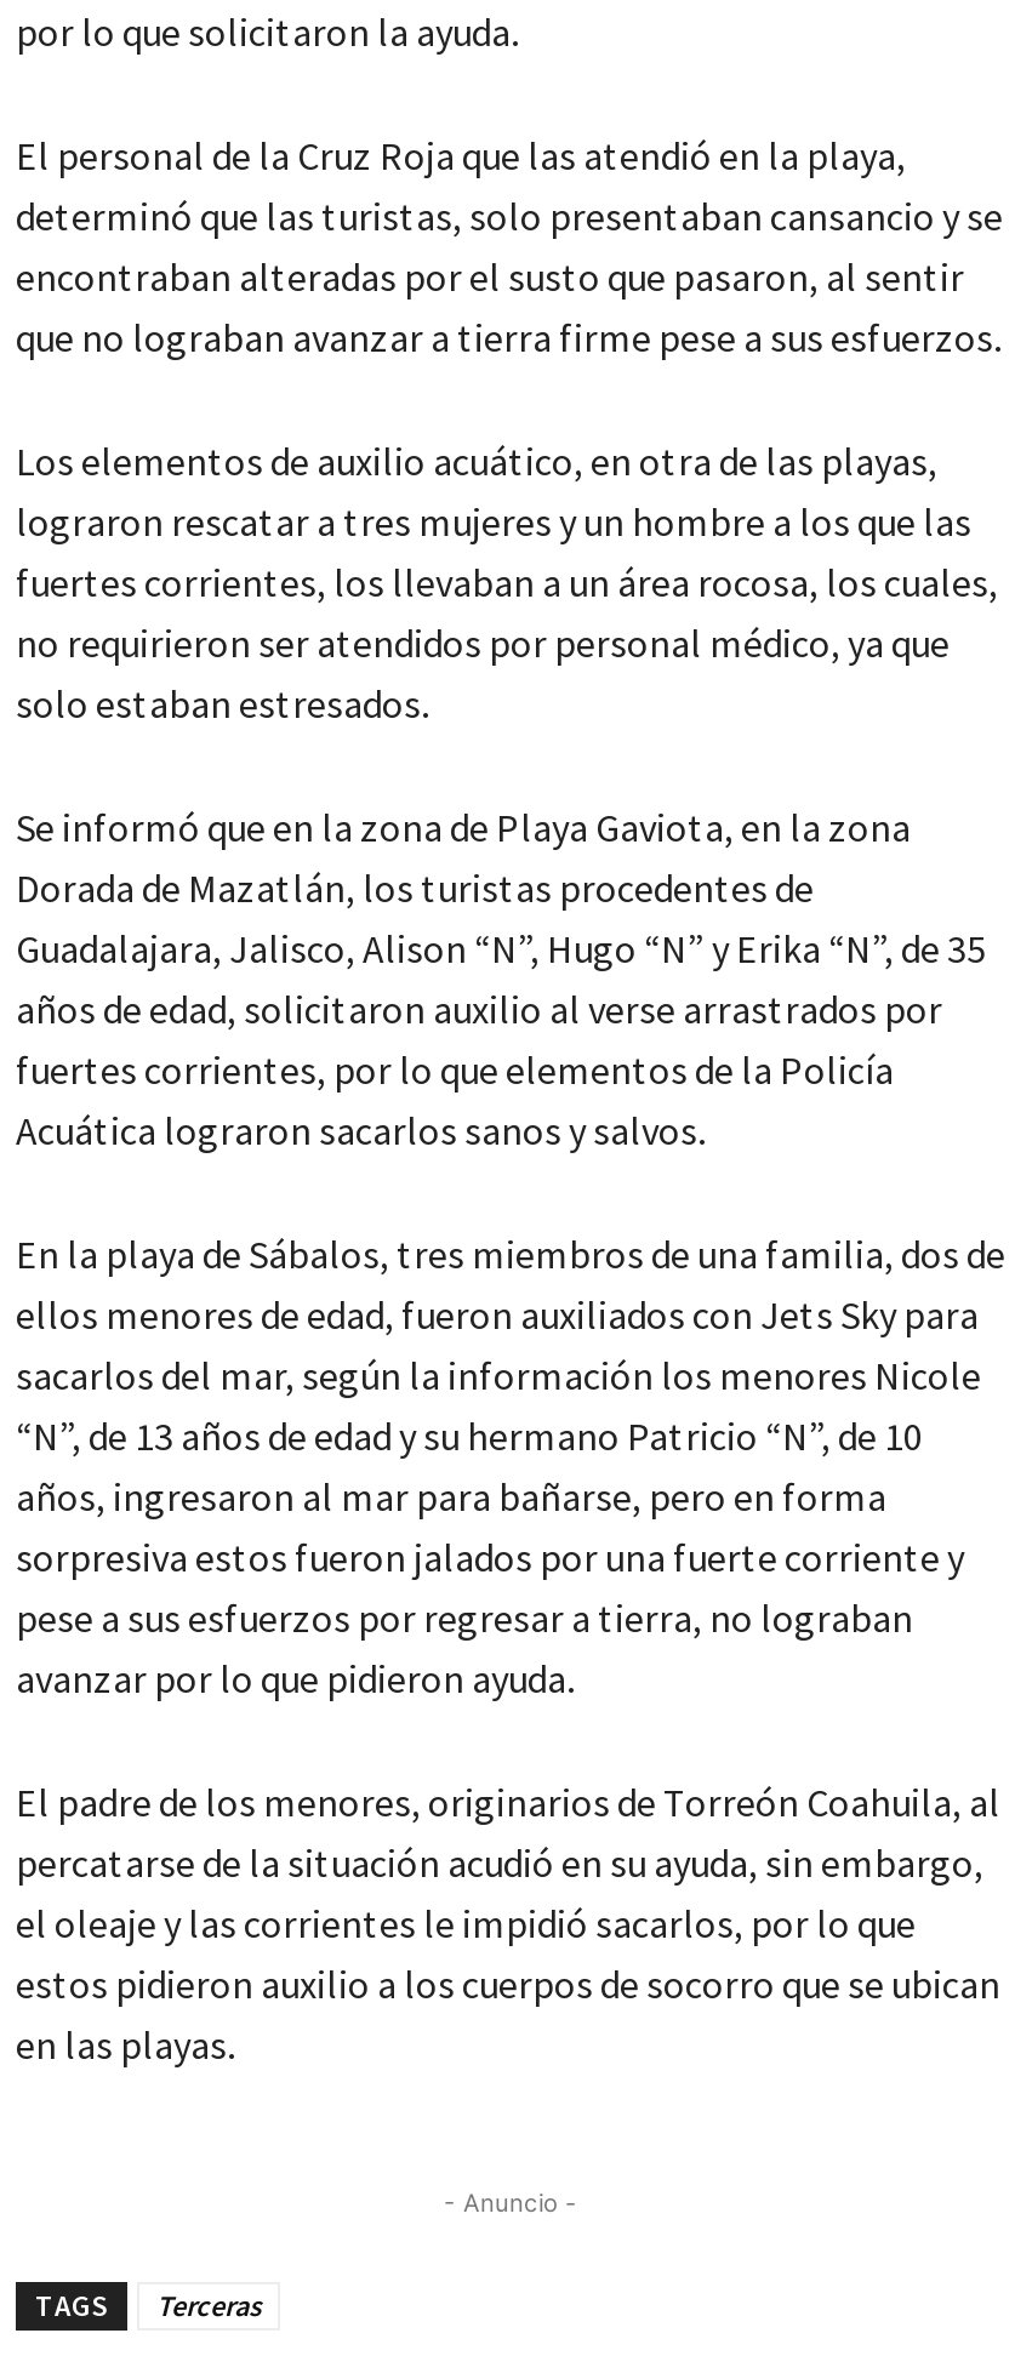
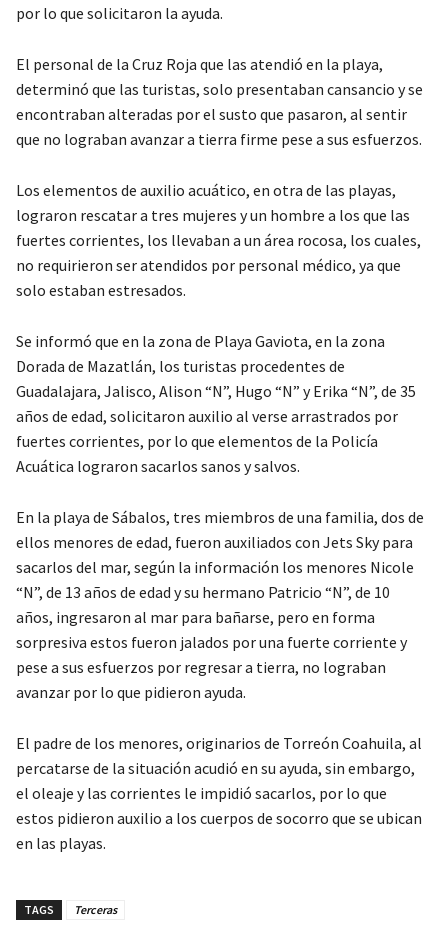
- - Anuncio -
